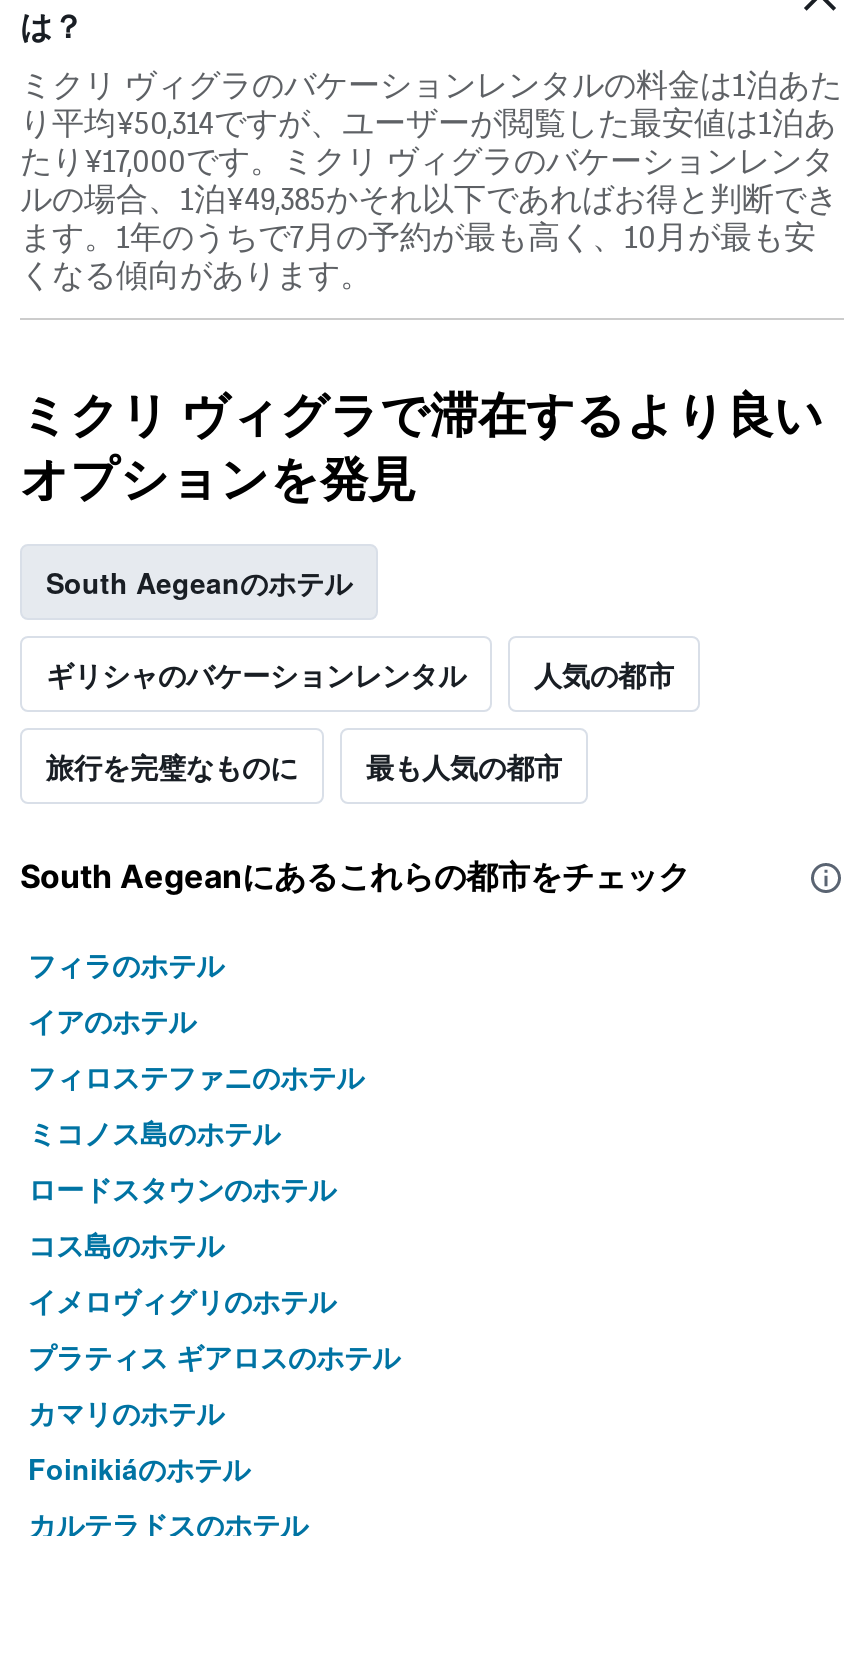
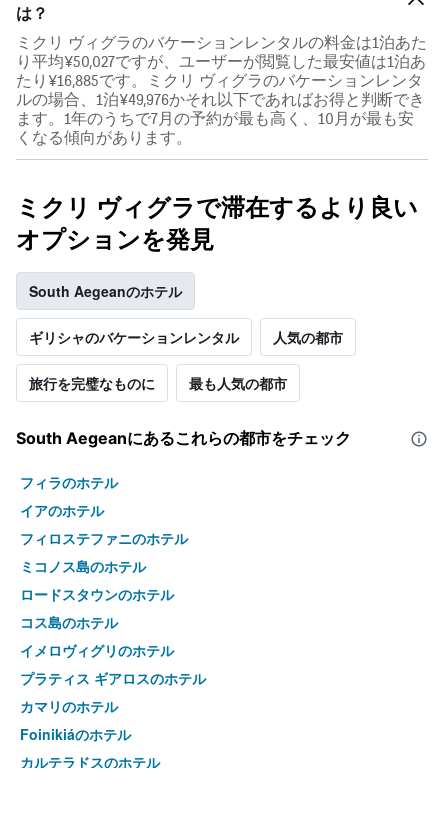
- り平均¥50,314ですが、ユーザーが閲覧した最安値は1泊あ
+ り平均¥50,027ですが、ユーザーが閲覧した最安値は1泊あ

- たり¥17,000です。ミクリ ヴィグラのバケーションレンタ
+ たり¥16,885です。ミクリ ヴィグラのバケーションレンタ

- ルの場合、1泊¥49,385かそれ以下であればお得と判断でき
+ ルの場合、1泊¥49,976かそれ以下であればお得と判断でき
